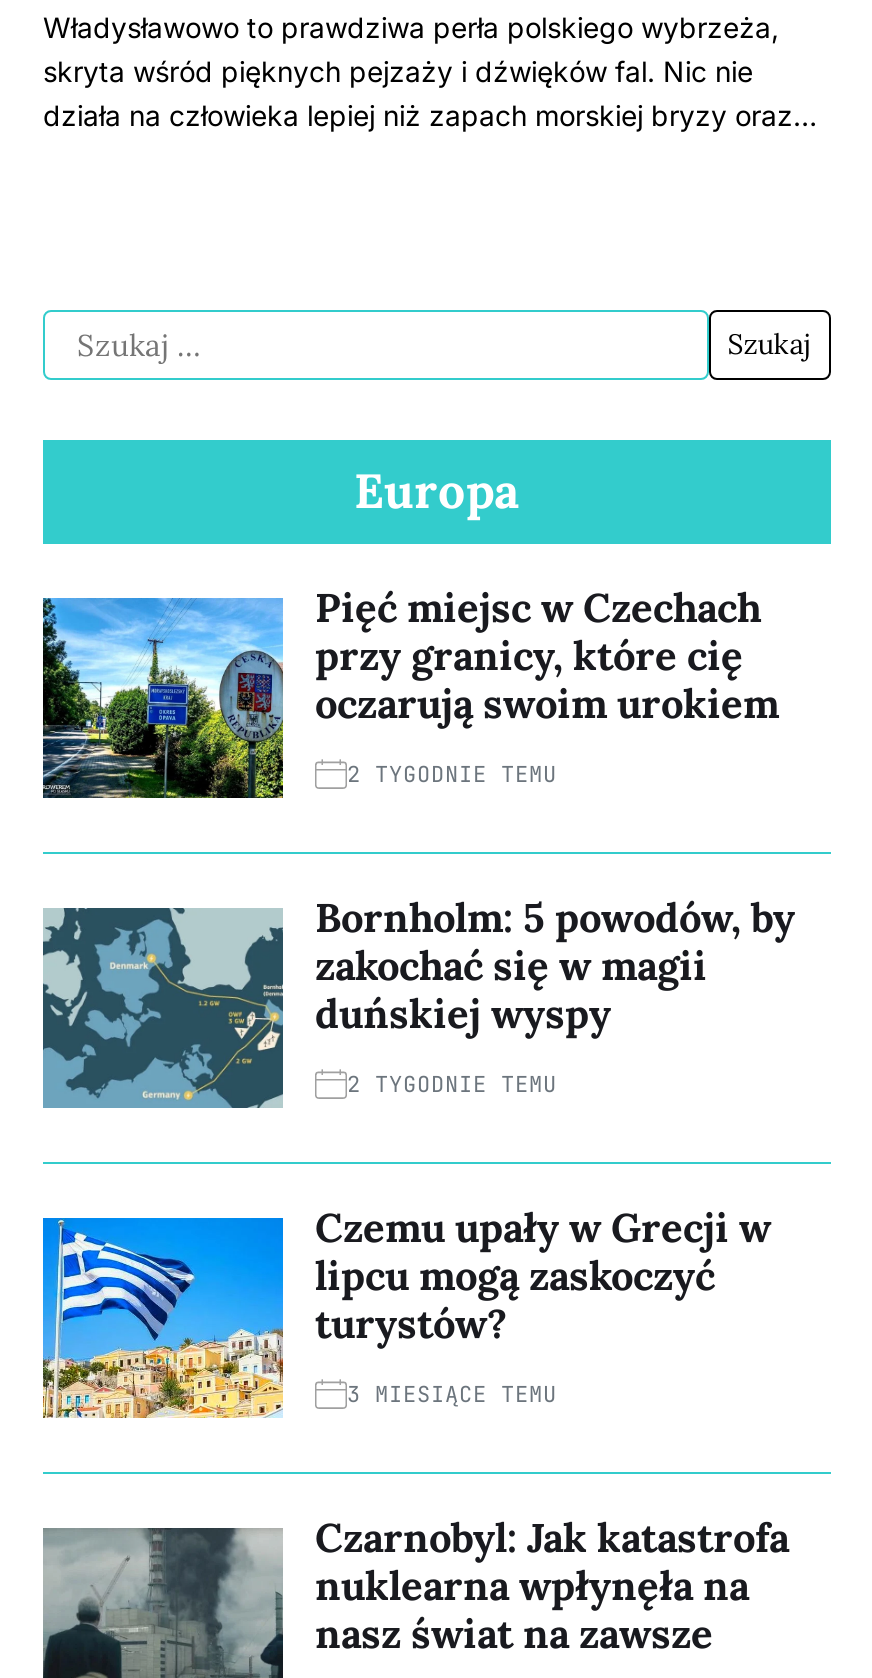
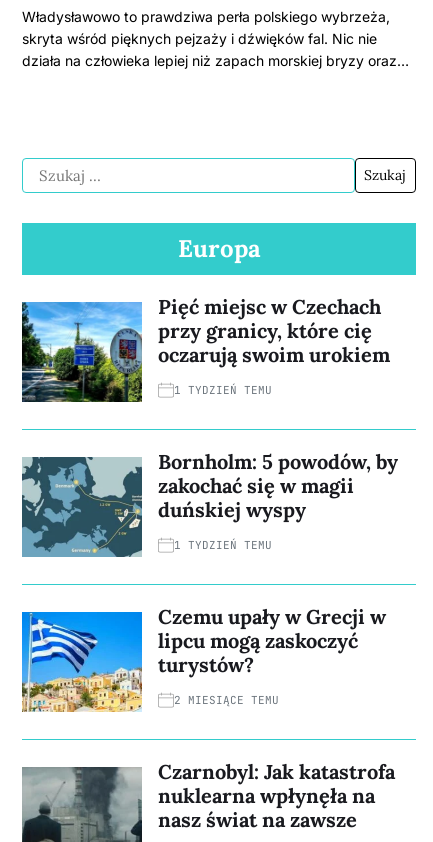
- 2 TYGODNIE TEMU
+ 1 TYDZIEŃ TEMU

- 2 TYGODNIE TEMU
+ 1 TYDZIEŃ TEMU

- 3 MIESIĄCE TEMU
+ 2 MIESIĄCE TEMU
